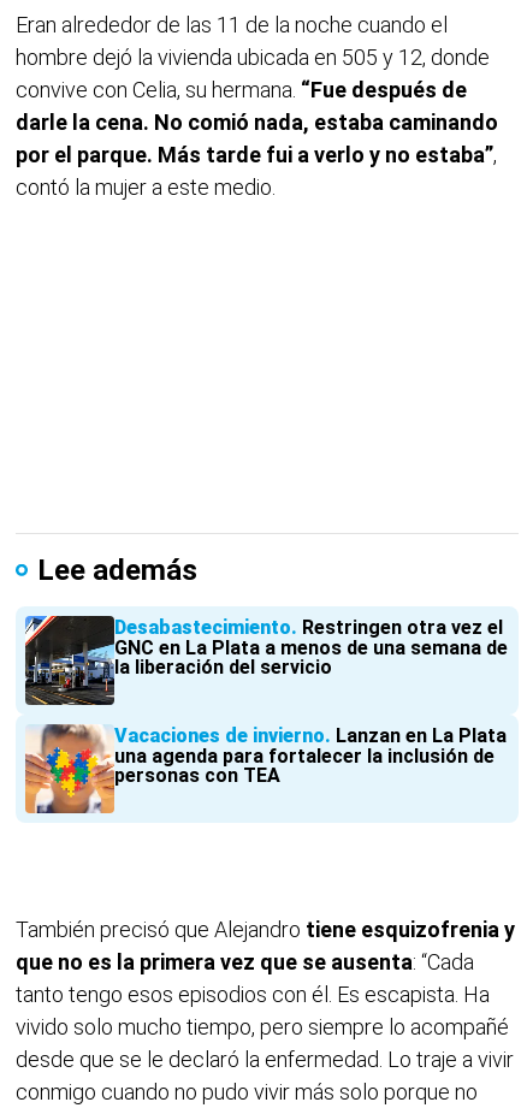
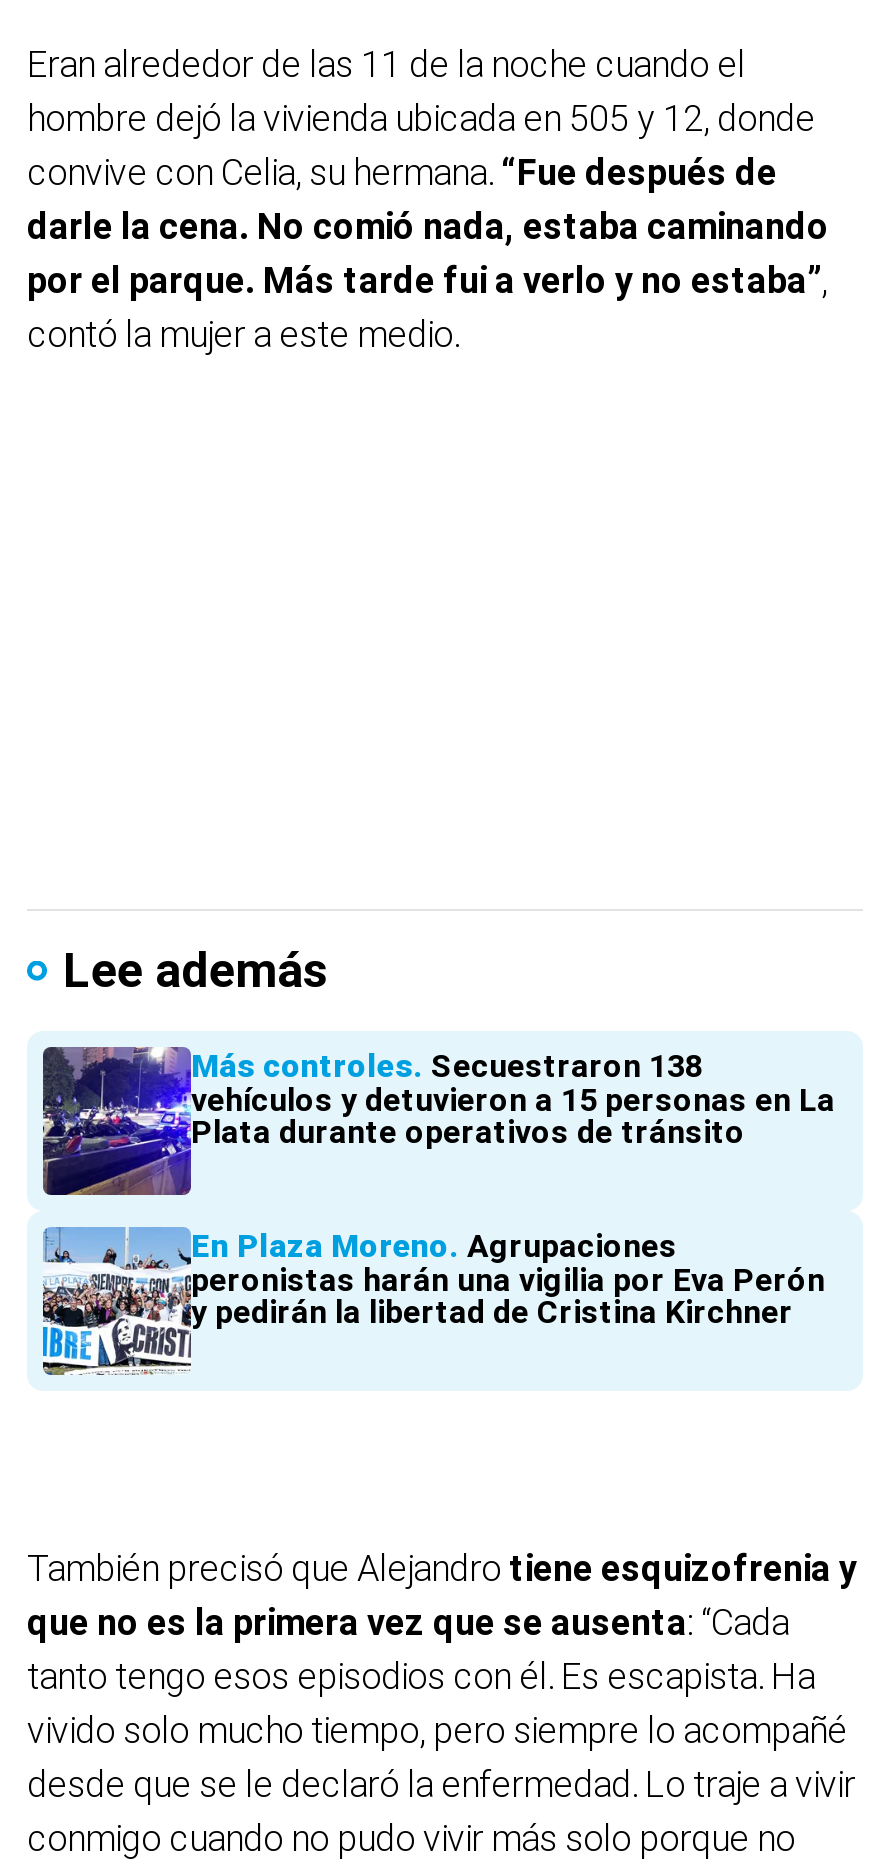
- [image]
- Desabastecimiento Restringen otra vez el
- GNC en La Plata a menos de una semana de
- la liberación del servicio
+ [image]
+ Más controles Secuestraron 138
+ vehículos y detuvieron a 15 personas en La
+ Plata durante operativos de tránsito

- [image]
- Vacaciones de invierno Lanzan en La Plata
- una agenda para fortalecer la inclusión de
- personas con TEA
+ [image]
+ En Plaza Moreno Agrupaciones
+ peronistas harán una vigilia por Eva Perón
+ y pedirán la libertad de Cristina Kirchner
